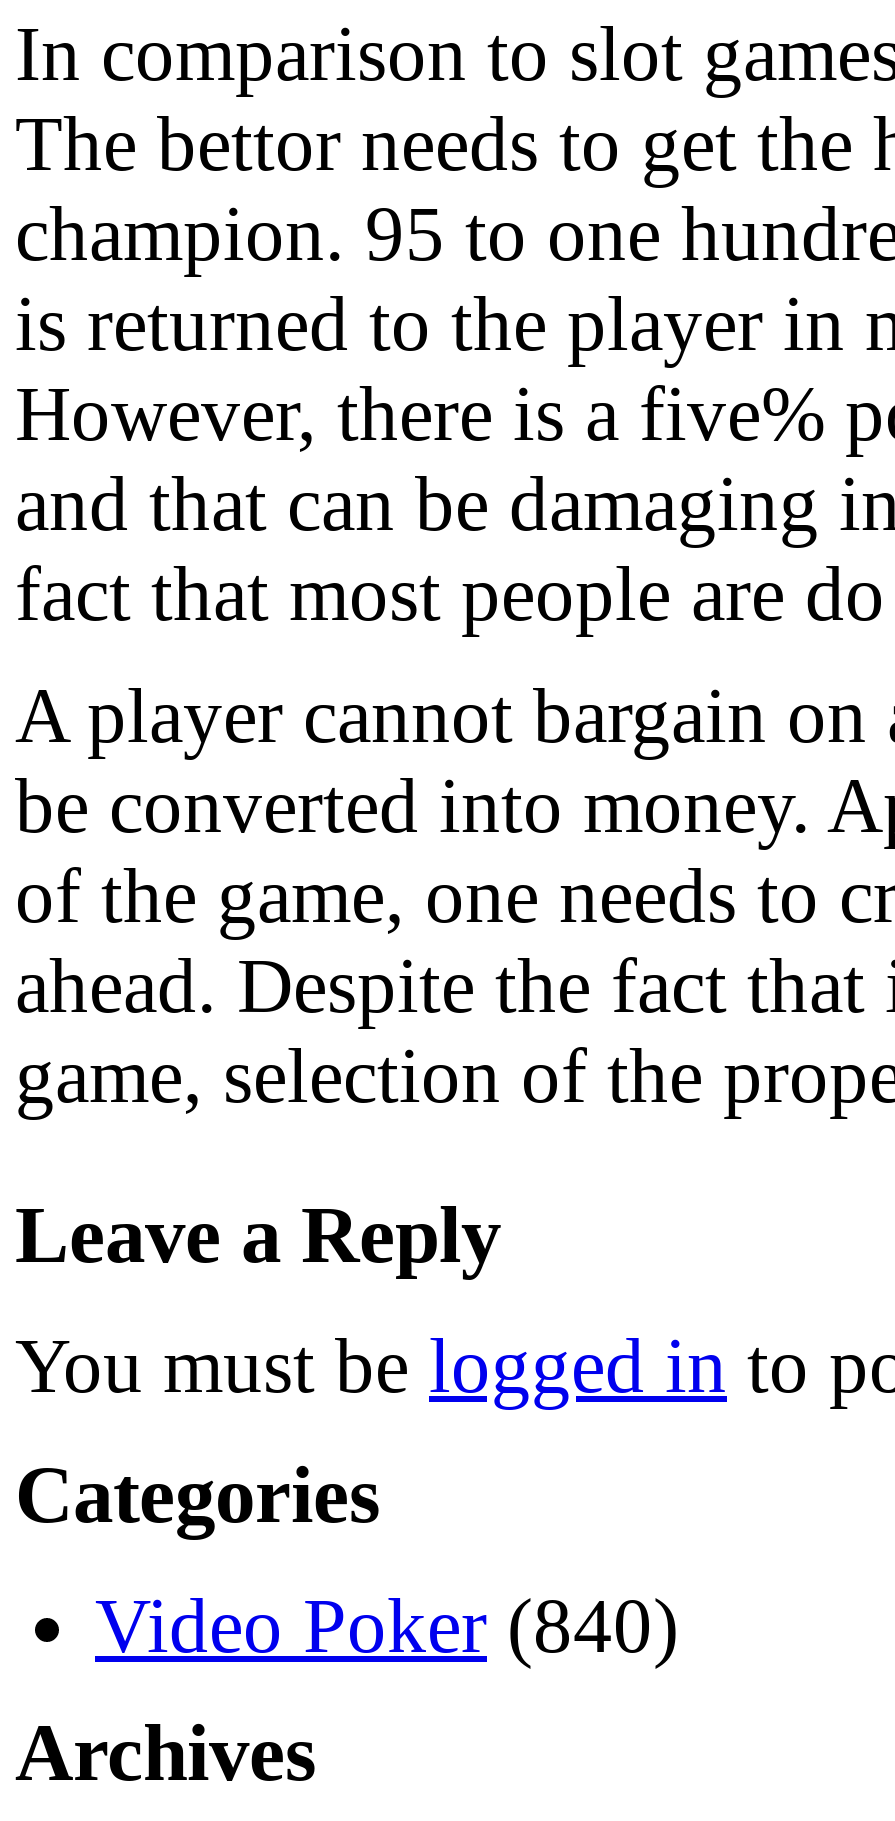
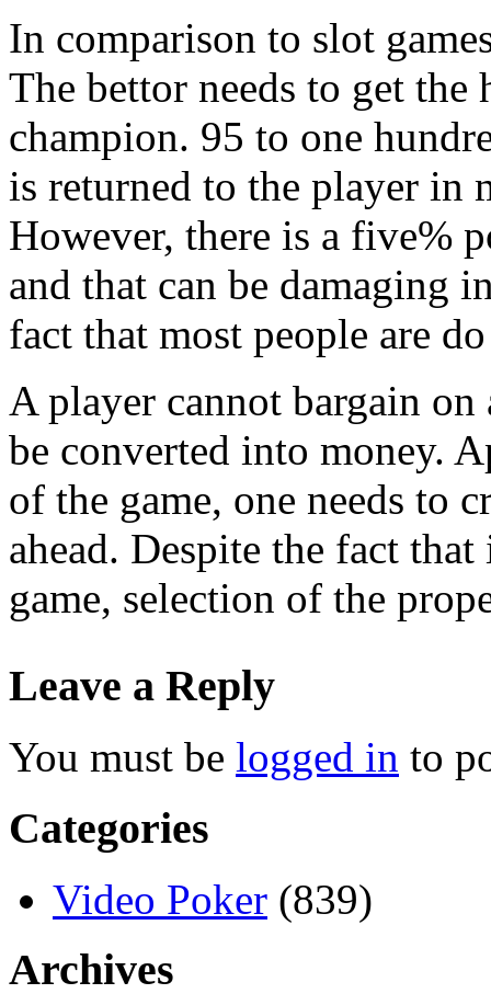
- Video Poker (840)
+ Video Poker (839)
